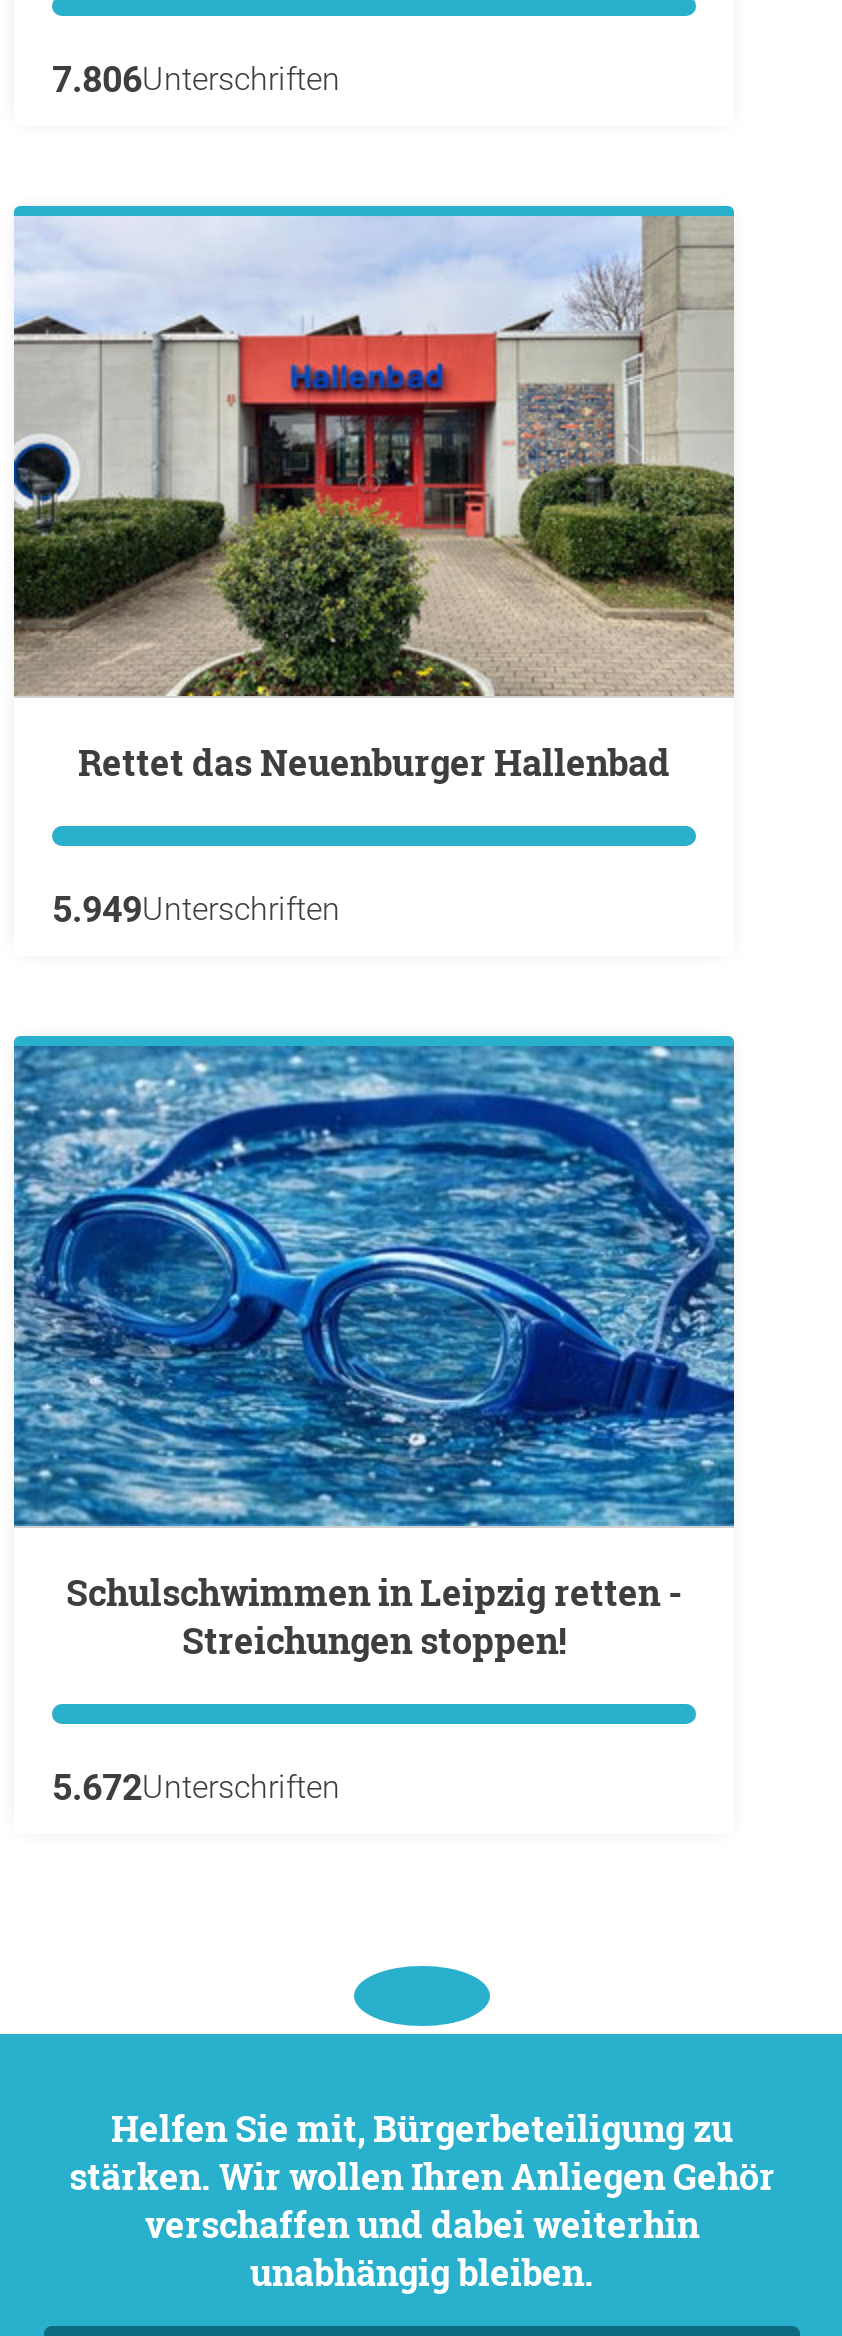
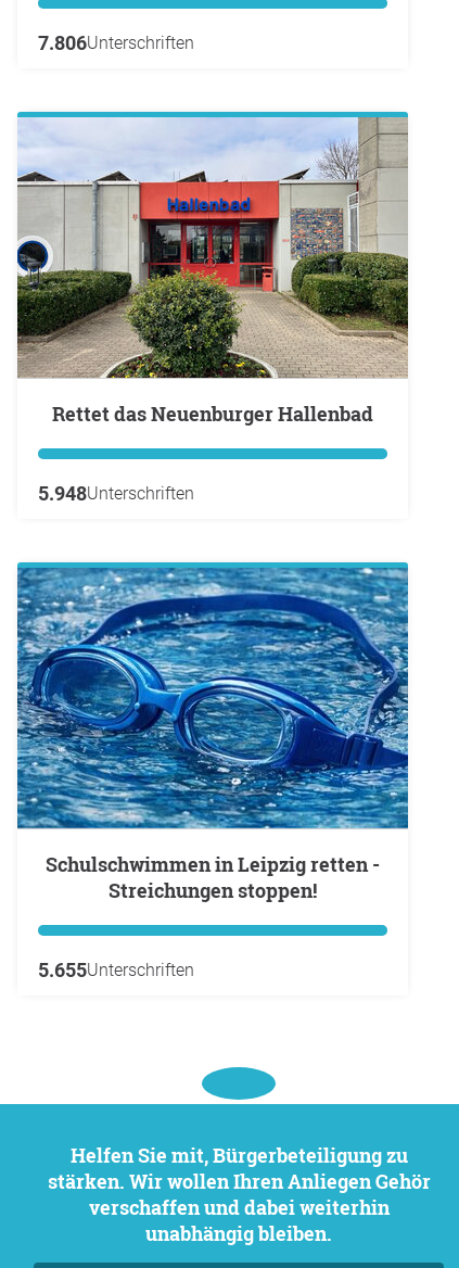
- 5.949Unterschriften
+ 5.948Unterschriften

- 5.672Unterschriften
+ 5.655Unterschriften
